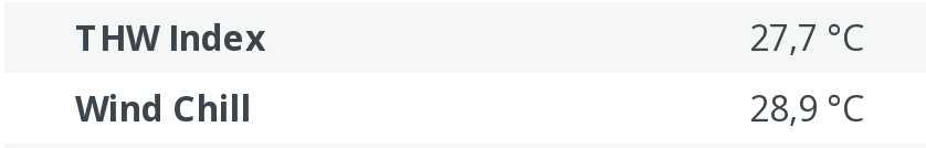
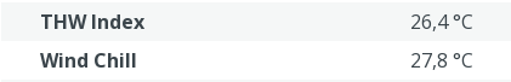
- 27,7 °C
+ 26,4 °C

- 28,9 °C
+ 27,8 °C
